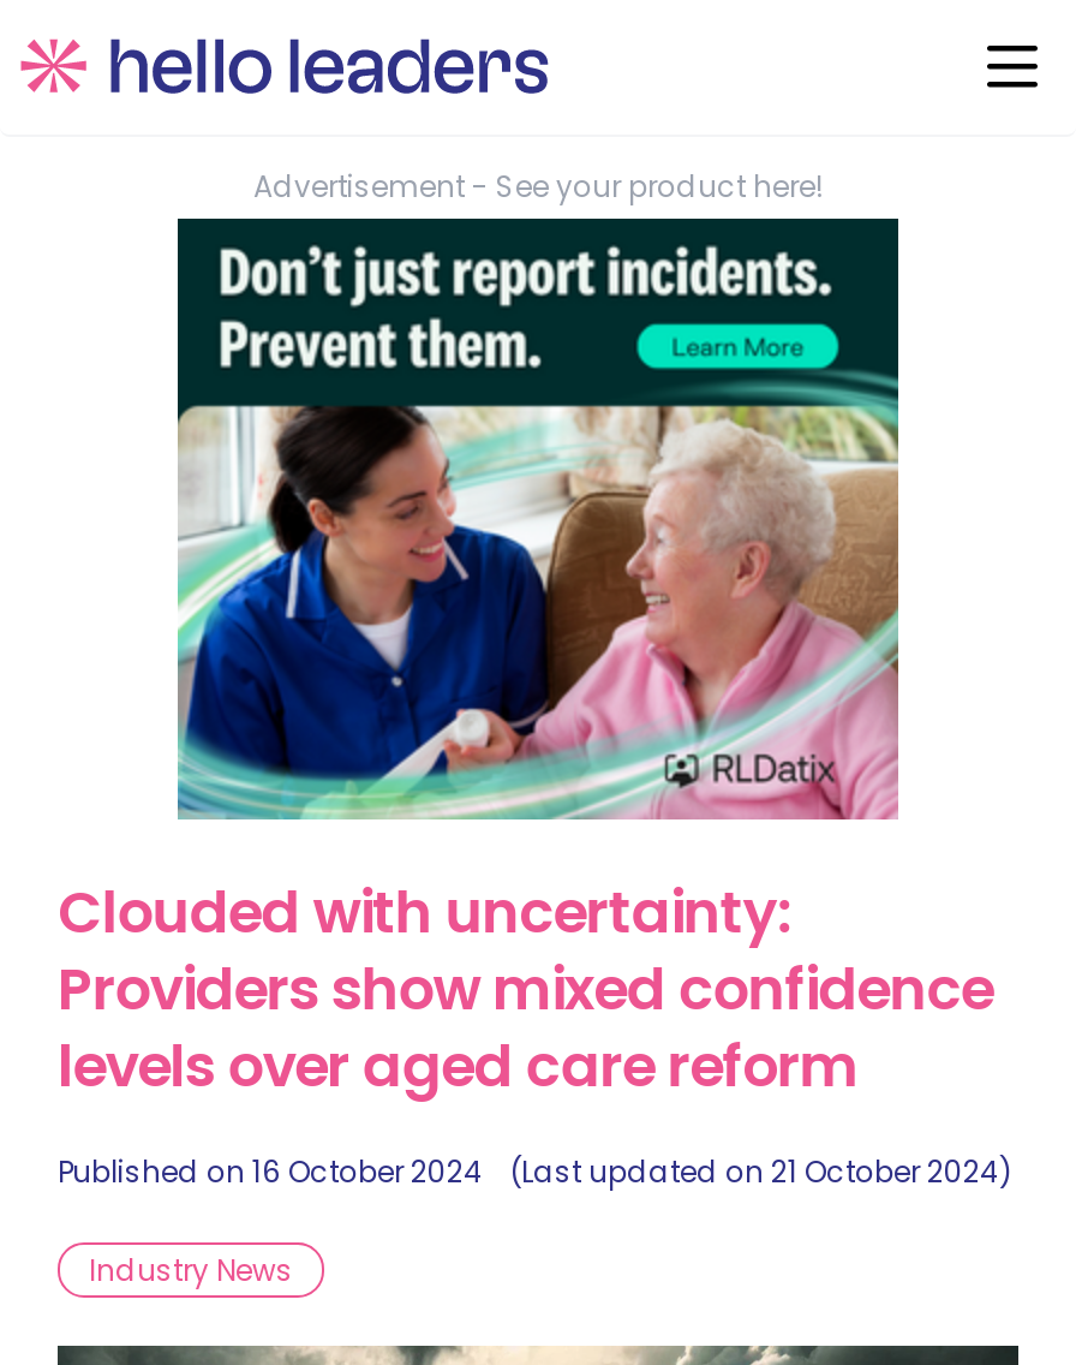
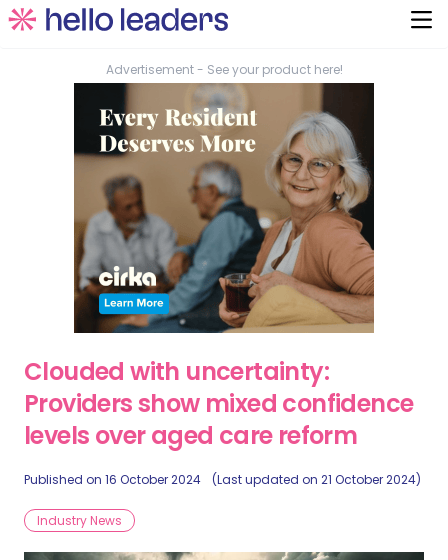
- [image]
+ [image]
